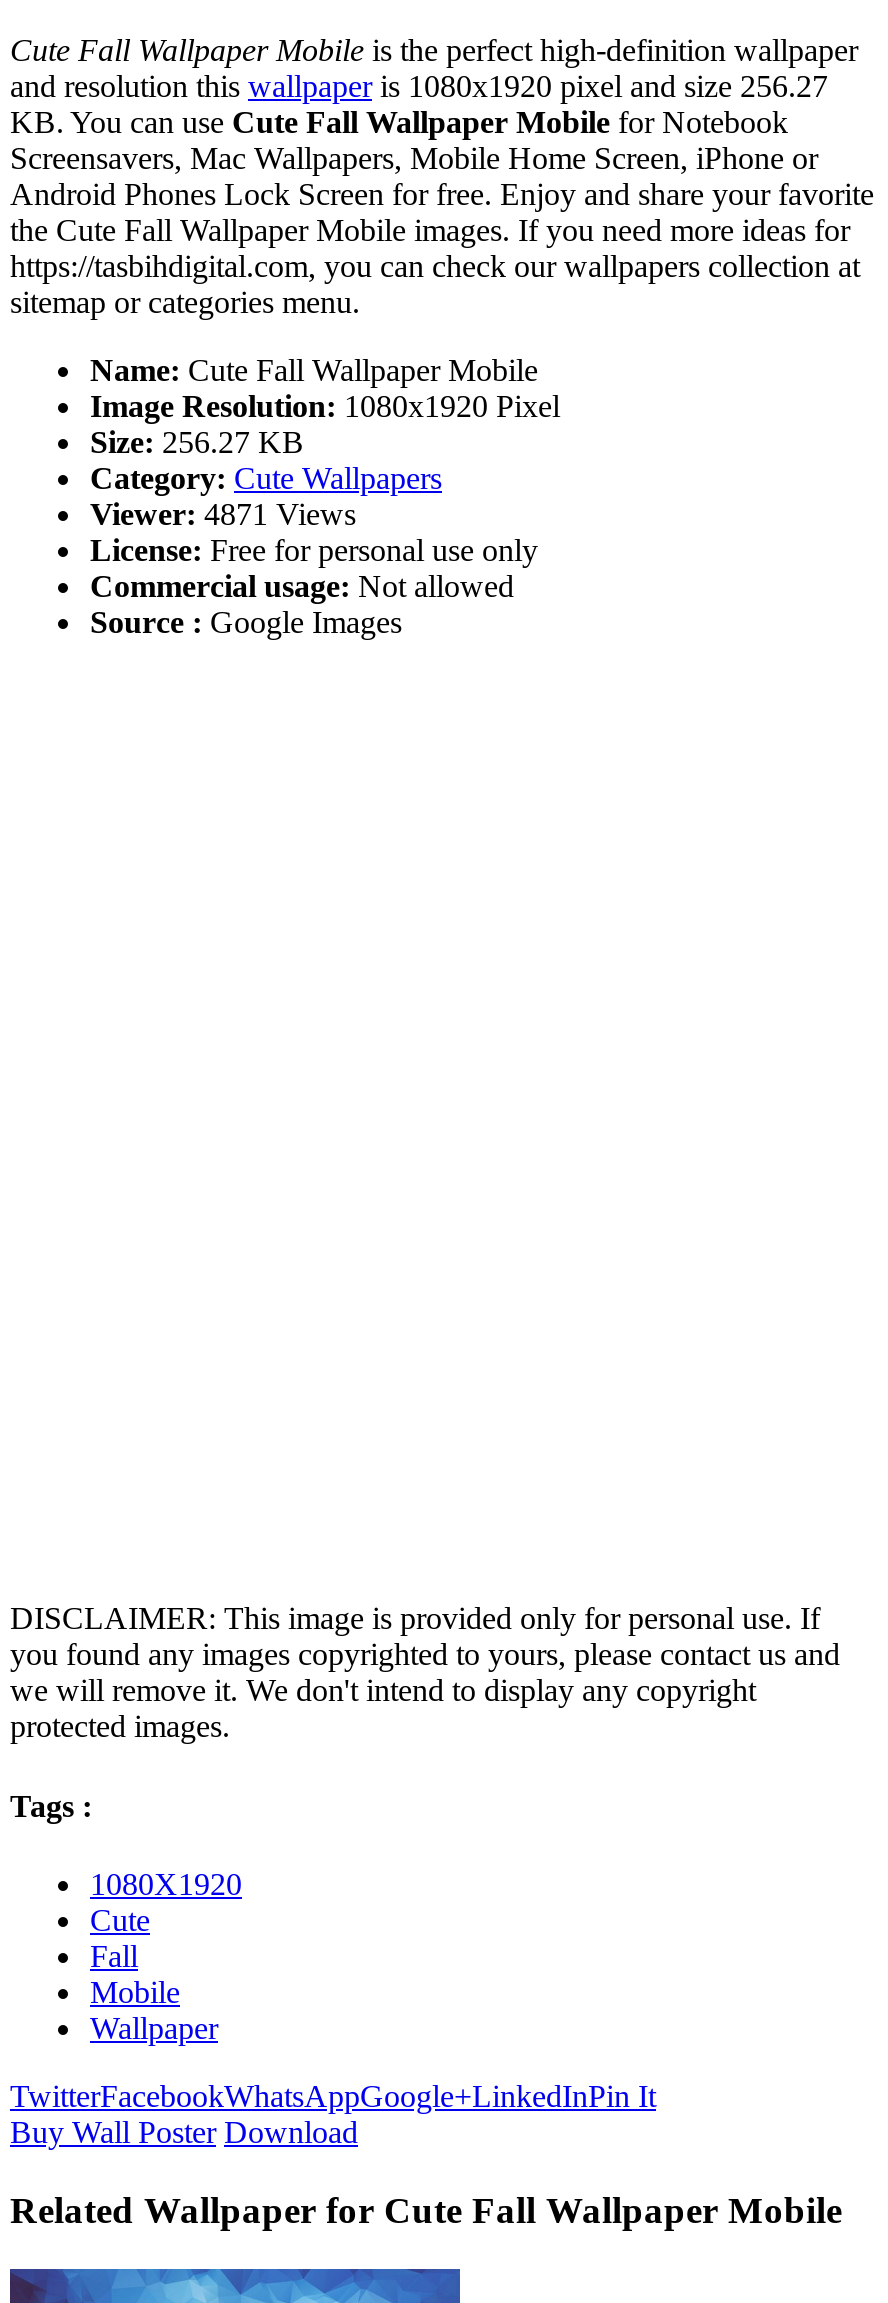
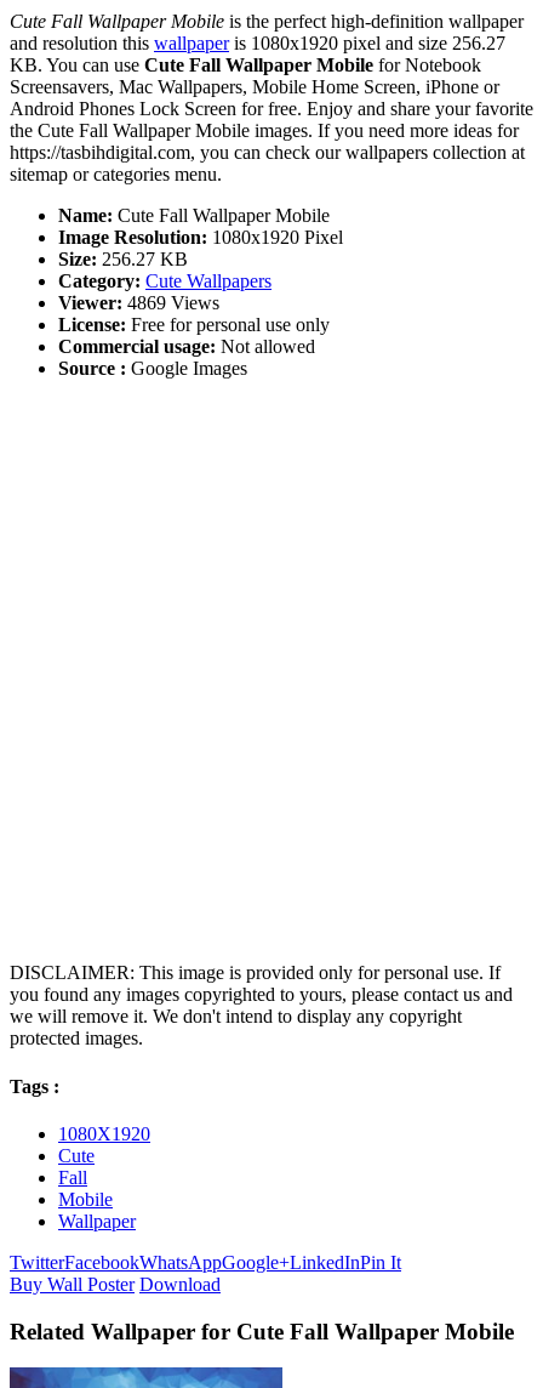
- Viewer: 4871 Views
+ Viewer: 4869 Views
